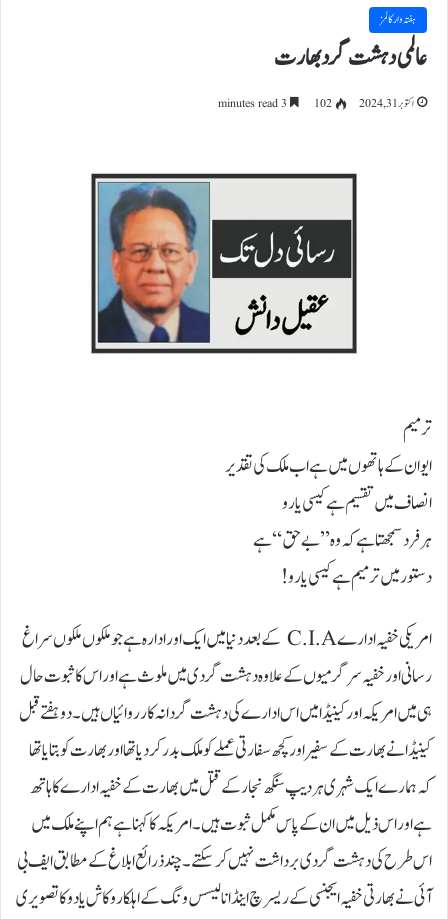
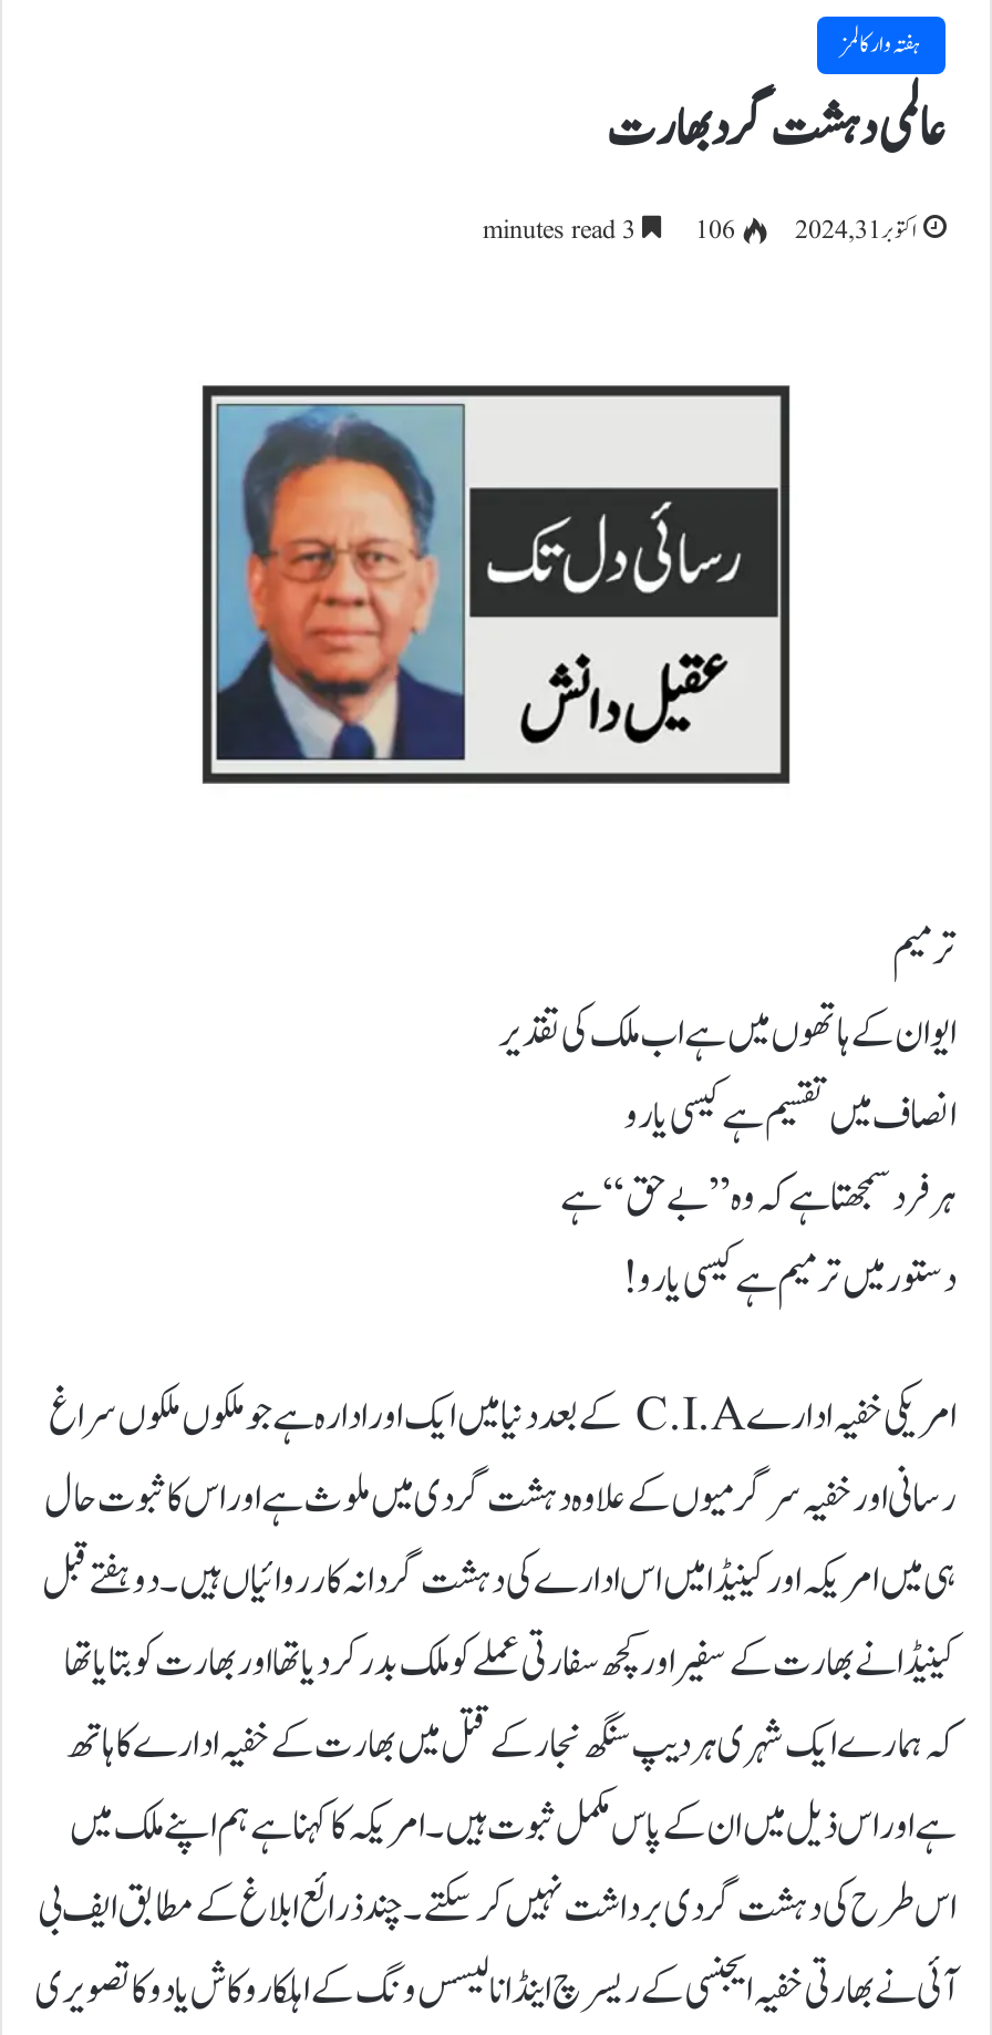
- 102
+ 106
